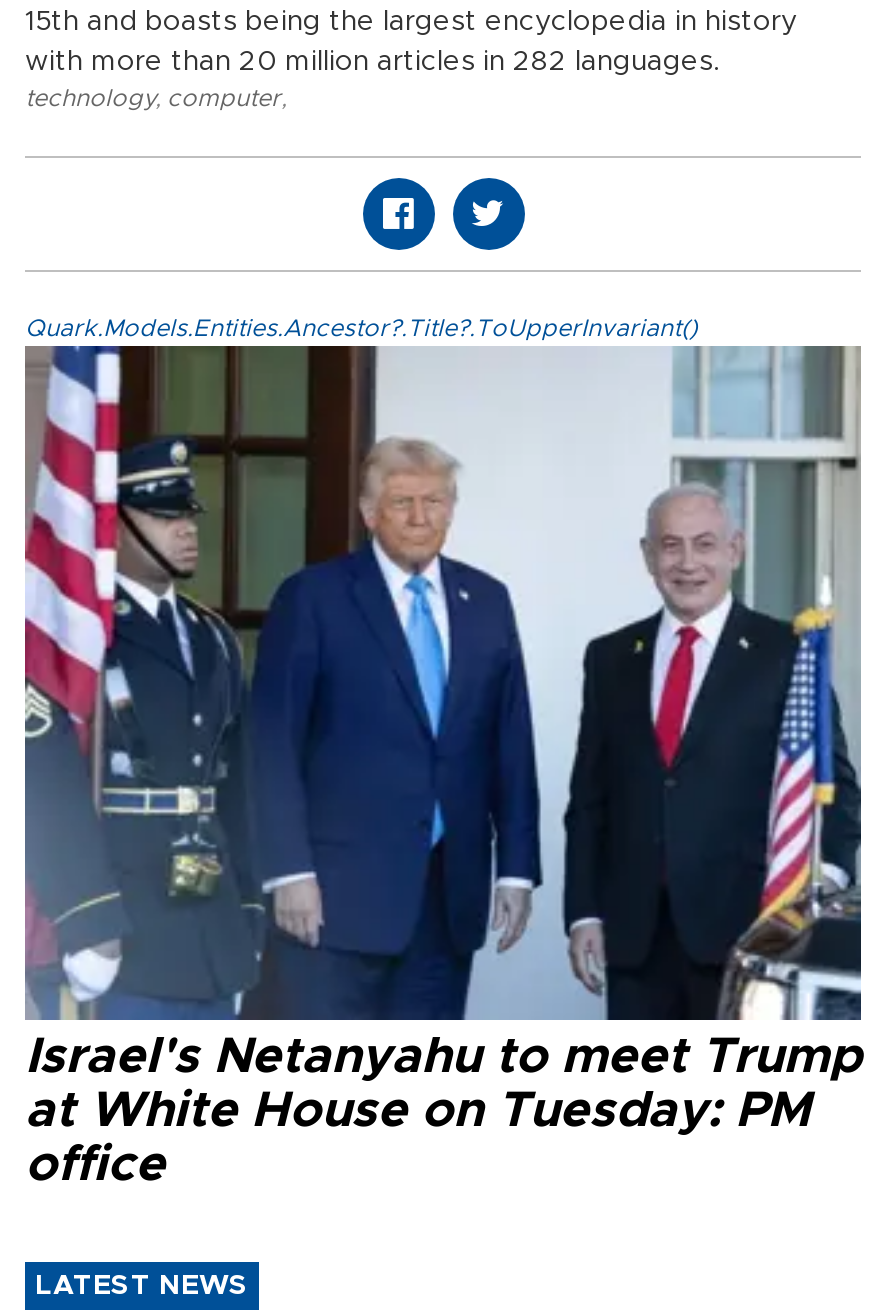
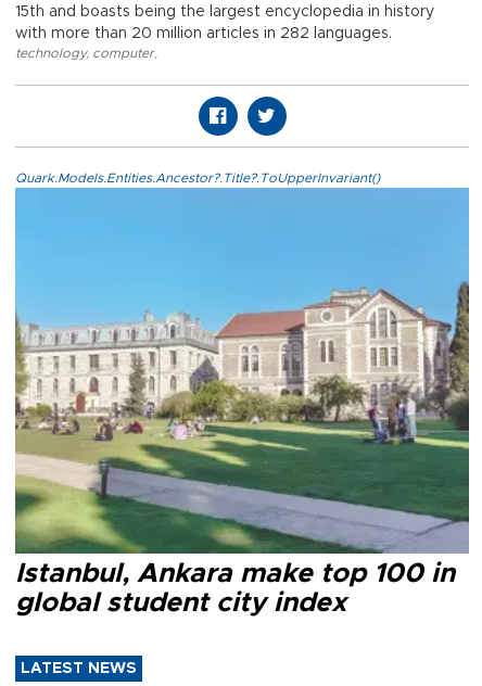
- [image]
- Israel's Netanyahu to meet Trump
- at White House on Tuesday: PM
- office
+ [image]
+ Istanbul, Ankara make top 100 in
+ global student city index
